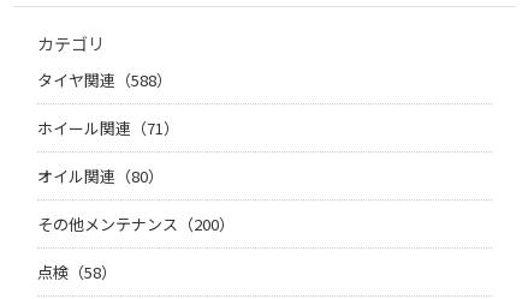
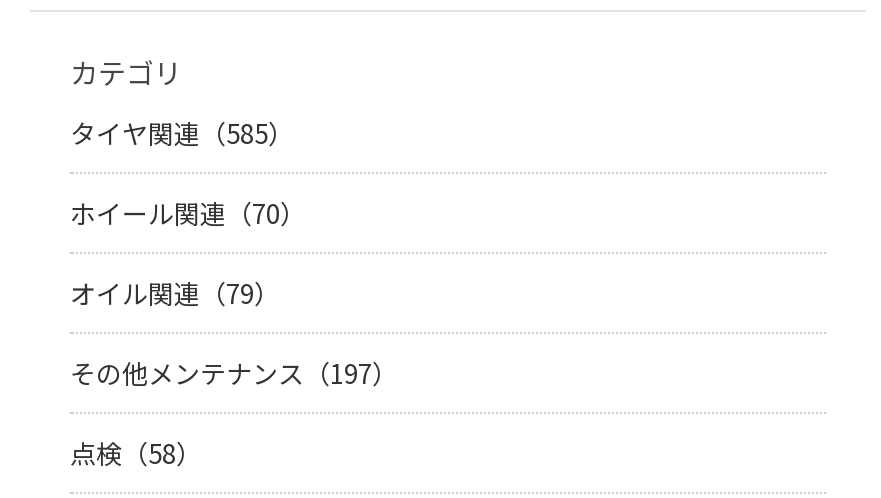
- タイヤ関連（588）
+ タイヤ関連（585）

- ホイール関連（71）
+ ホイール関連（70）

- オイル関連（80）
+ オイル関連（79）

- その他メンテナンス（200）
+ その他メンテナンス（197）
